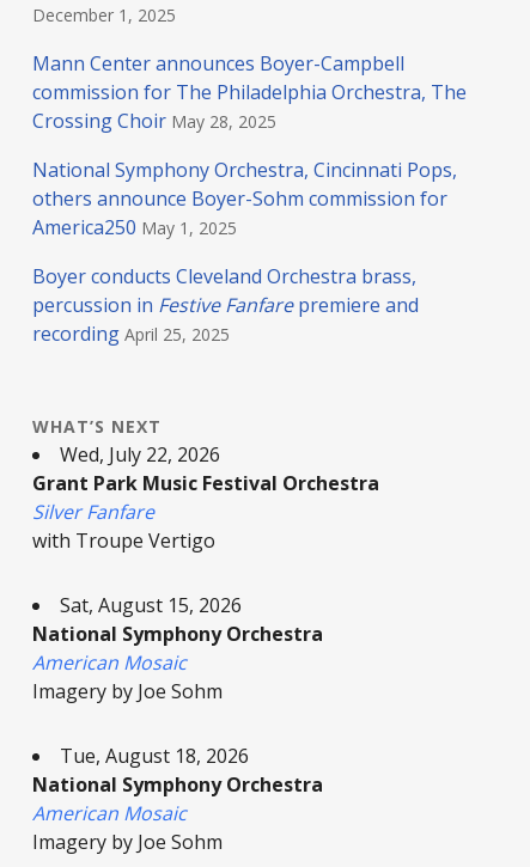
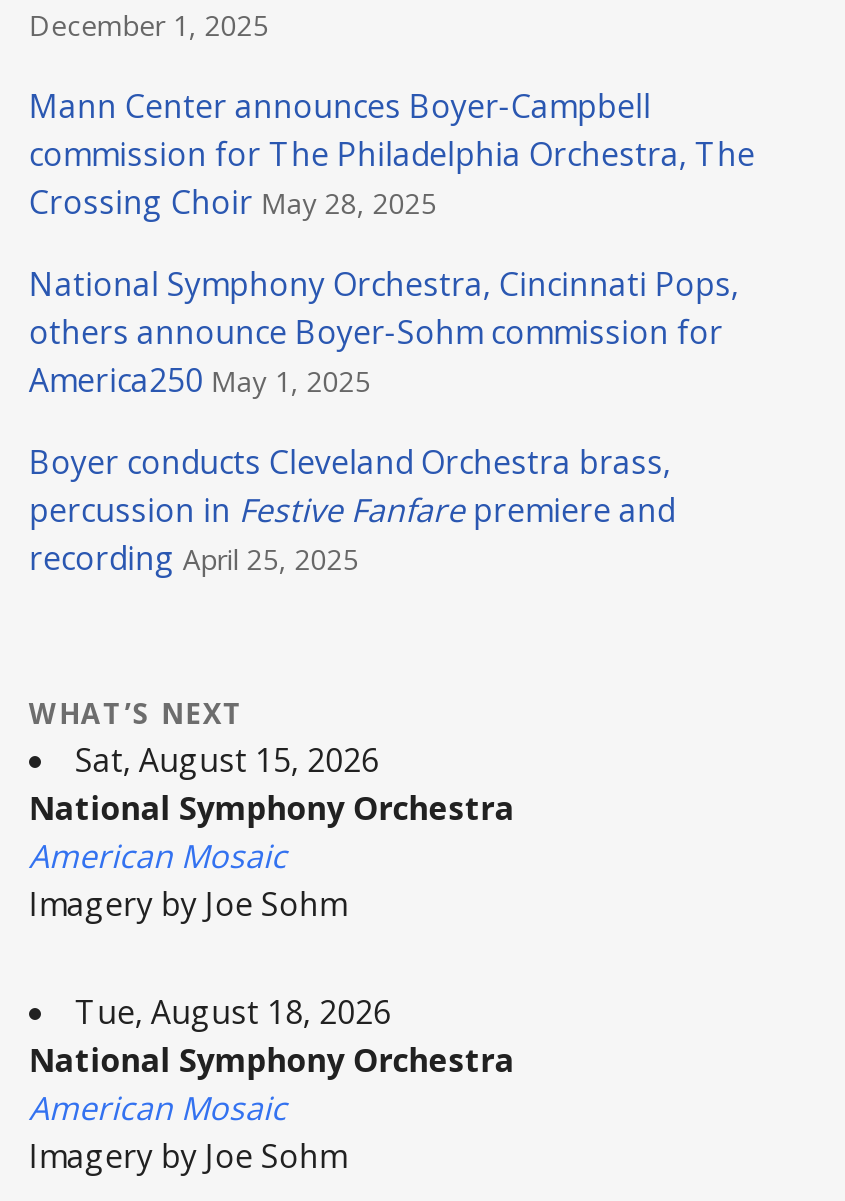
- Wed, July 22, 2026
- Grant Park Music Festival Orchestra
- Silver Fanfare
- with Troupe Vertigo
